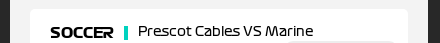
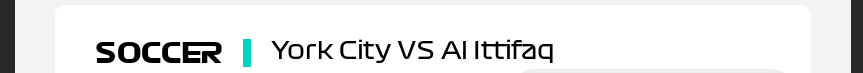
- Prescot Cables VS Marine
+ York City VS Al Ittifaq
